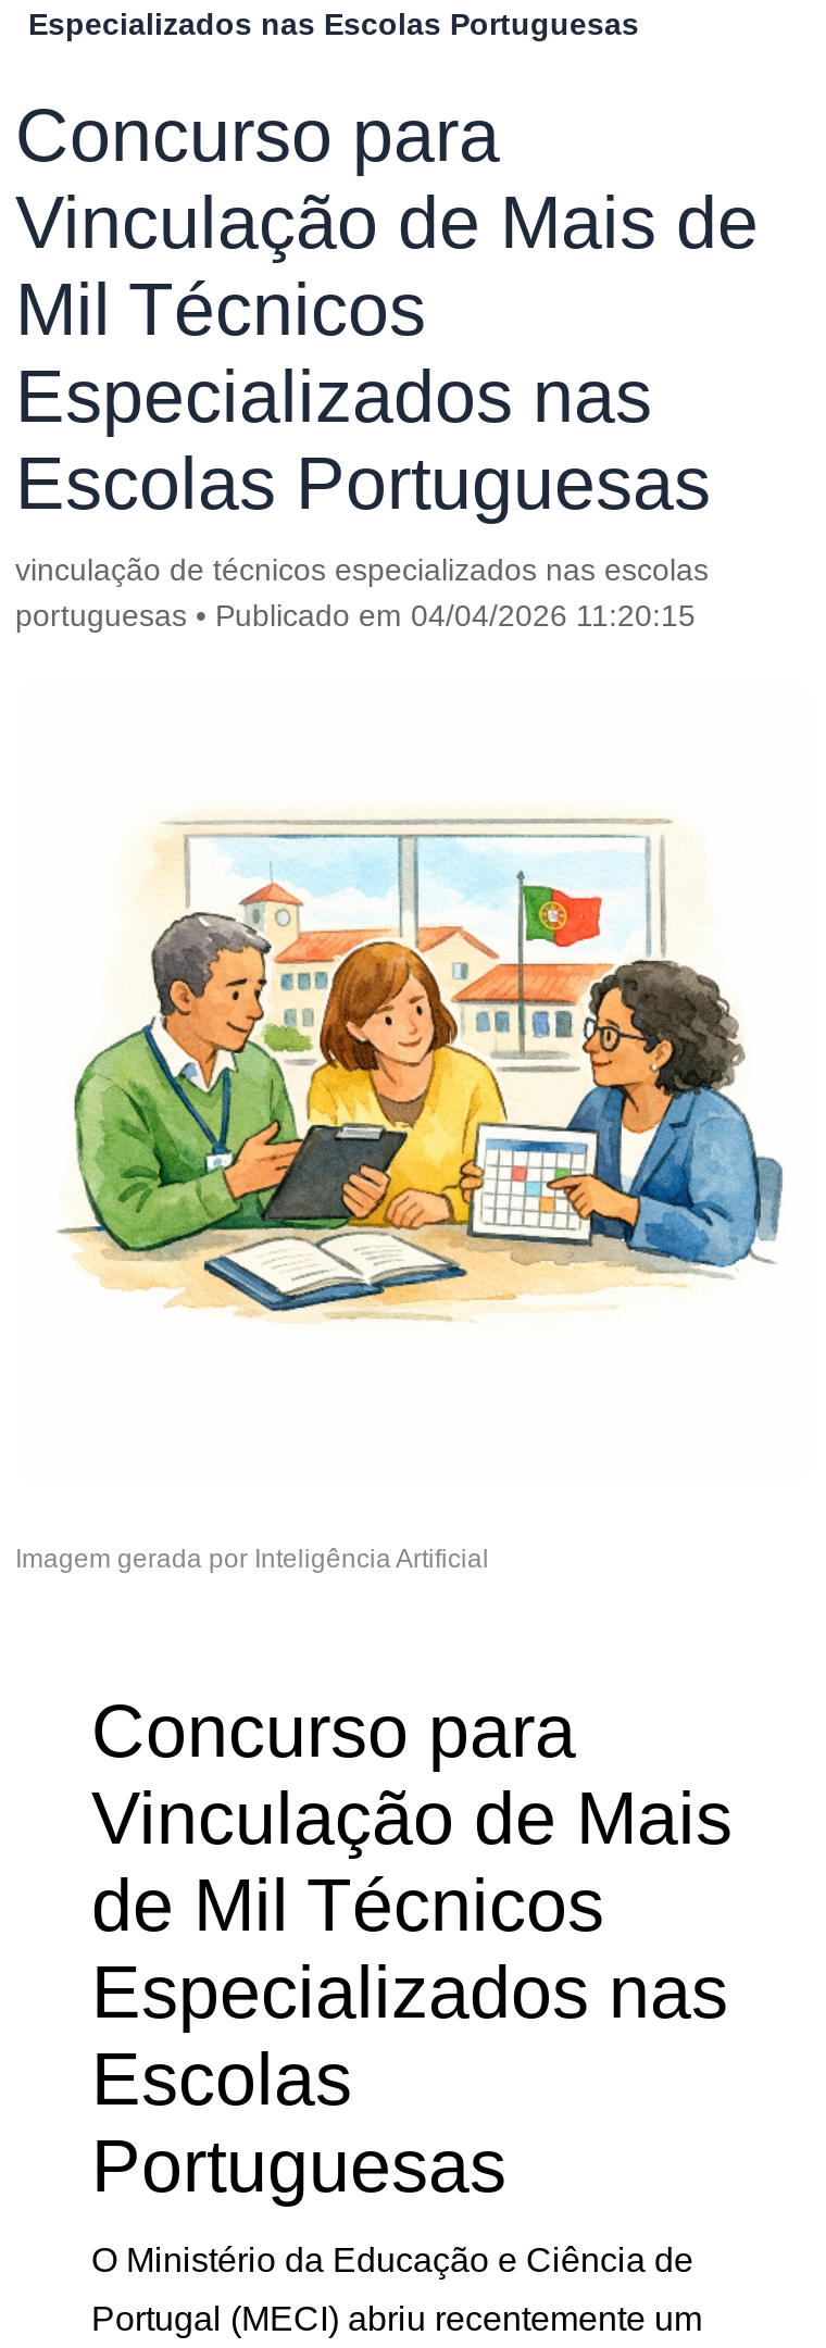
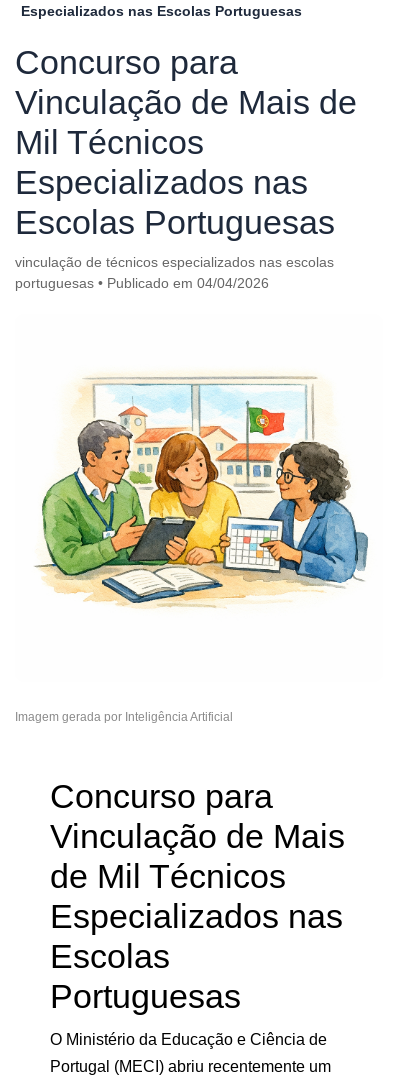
- portuguesas • Publicado em 04/04/2026 11:20:15
+ portuguesas • Publicado em 04/04/2026
